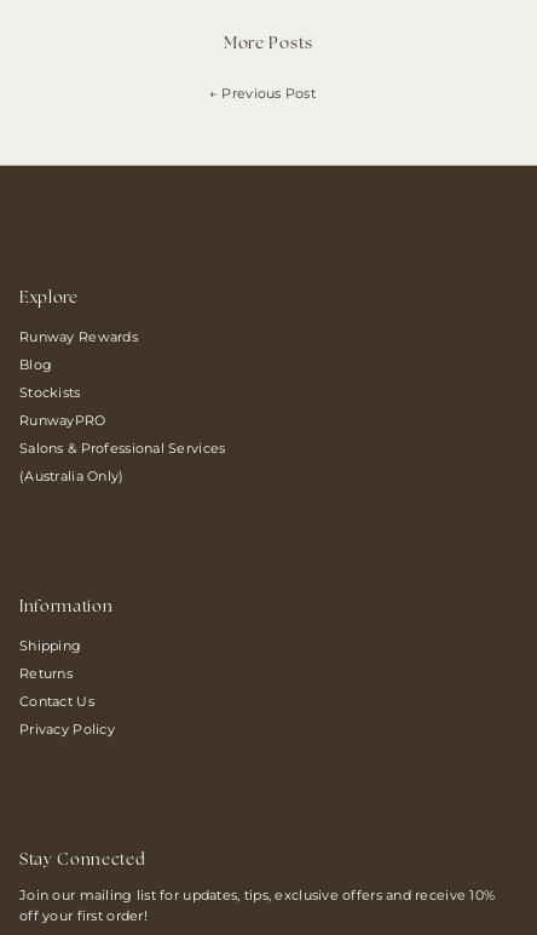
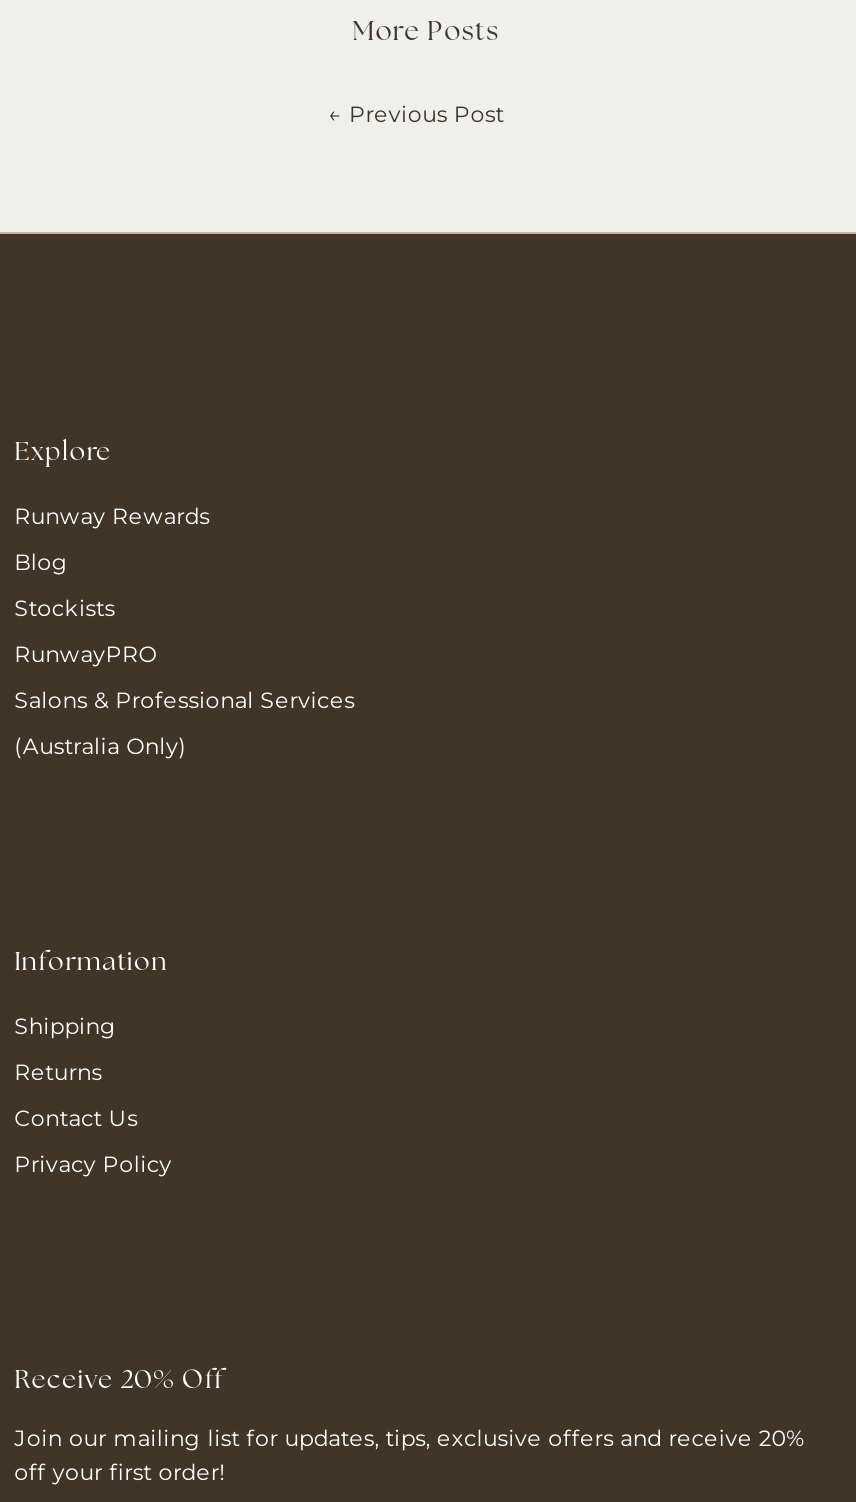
- Stay Connected
+ Receive 20% Off

- Join our mailing list for updates, tips, exclusive offers and receive 10%
+ Join our mailing list for updates, tips, exclusive offers and receive 20%
